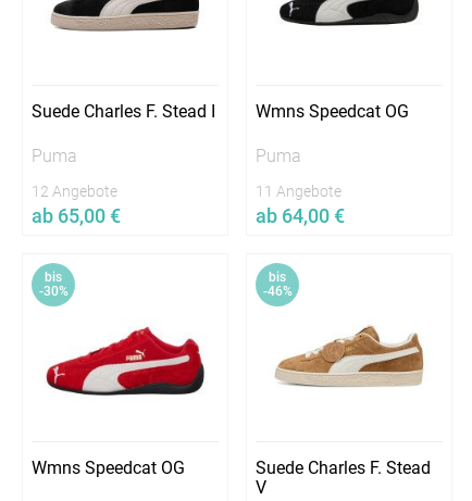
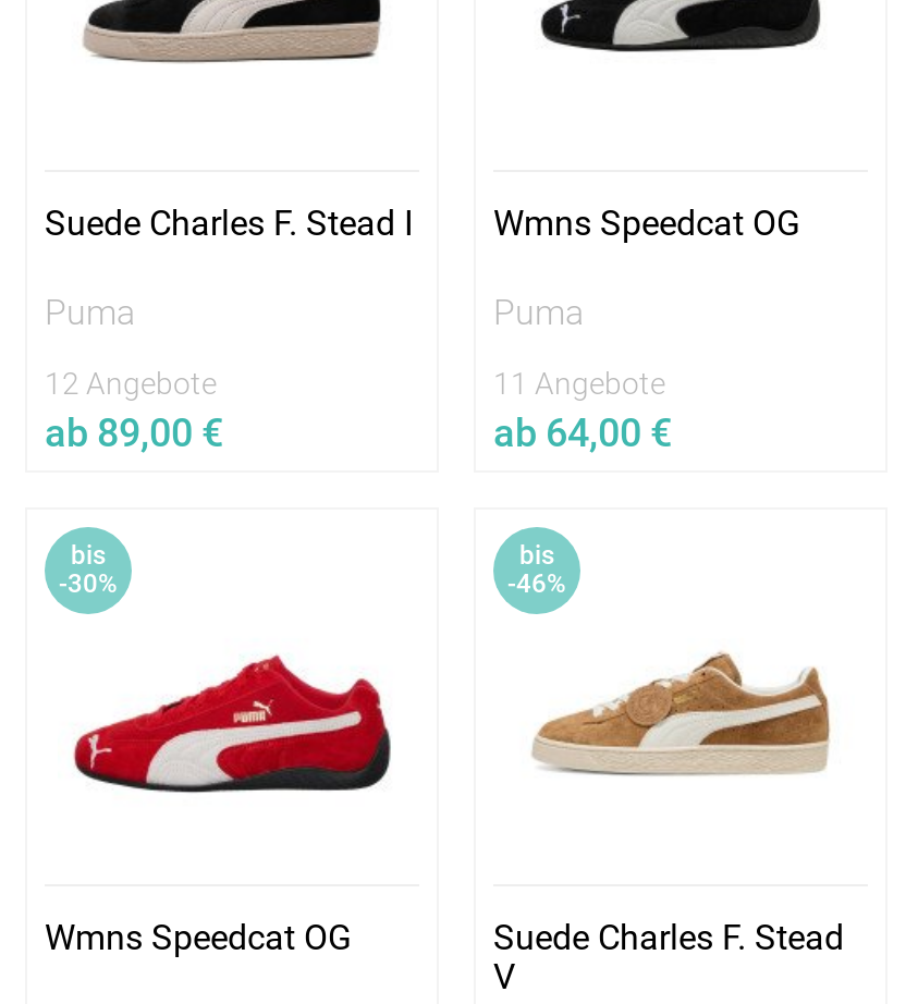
- ab 65,00 €
+ ab 89,00 €
